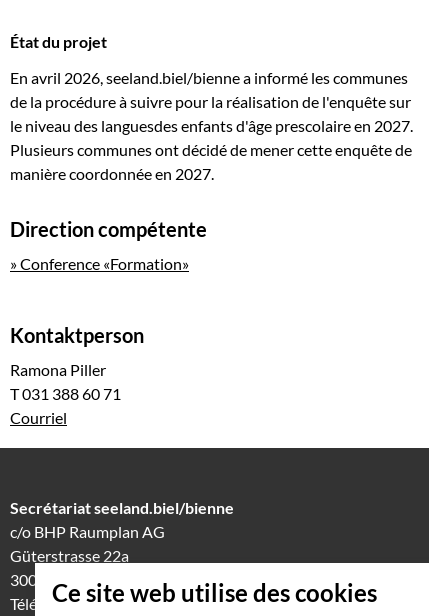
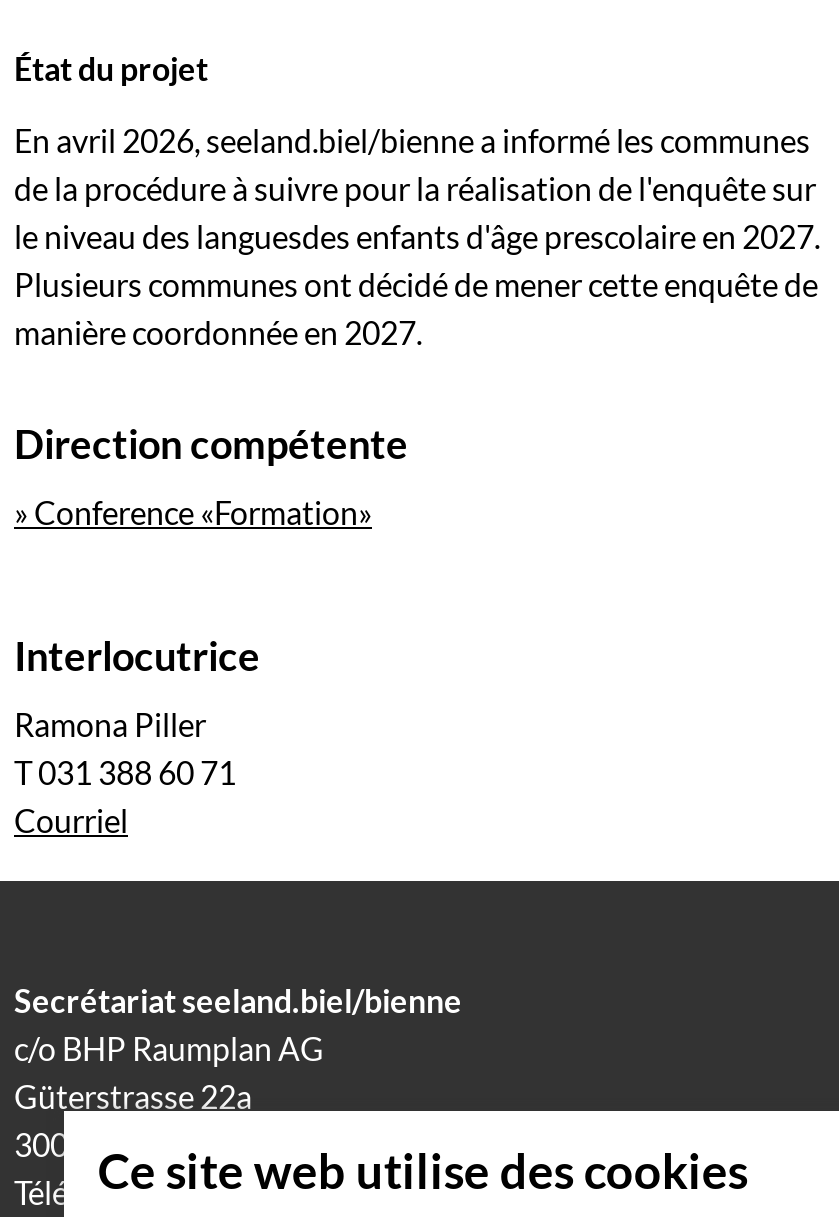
- Kontaktperson
+ Interlocutrice
